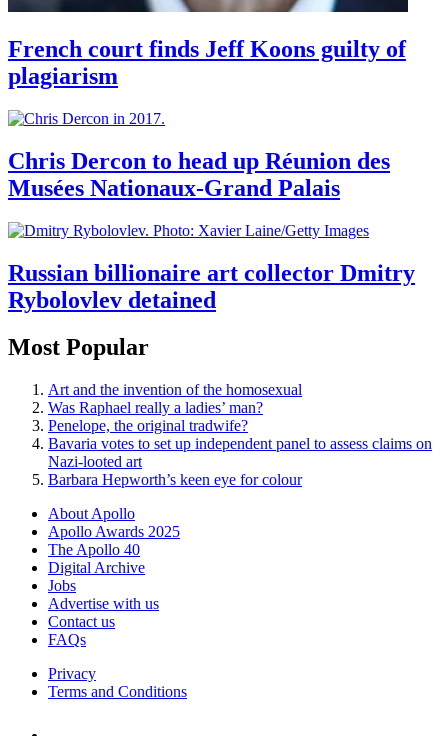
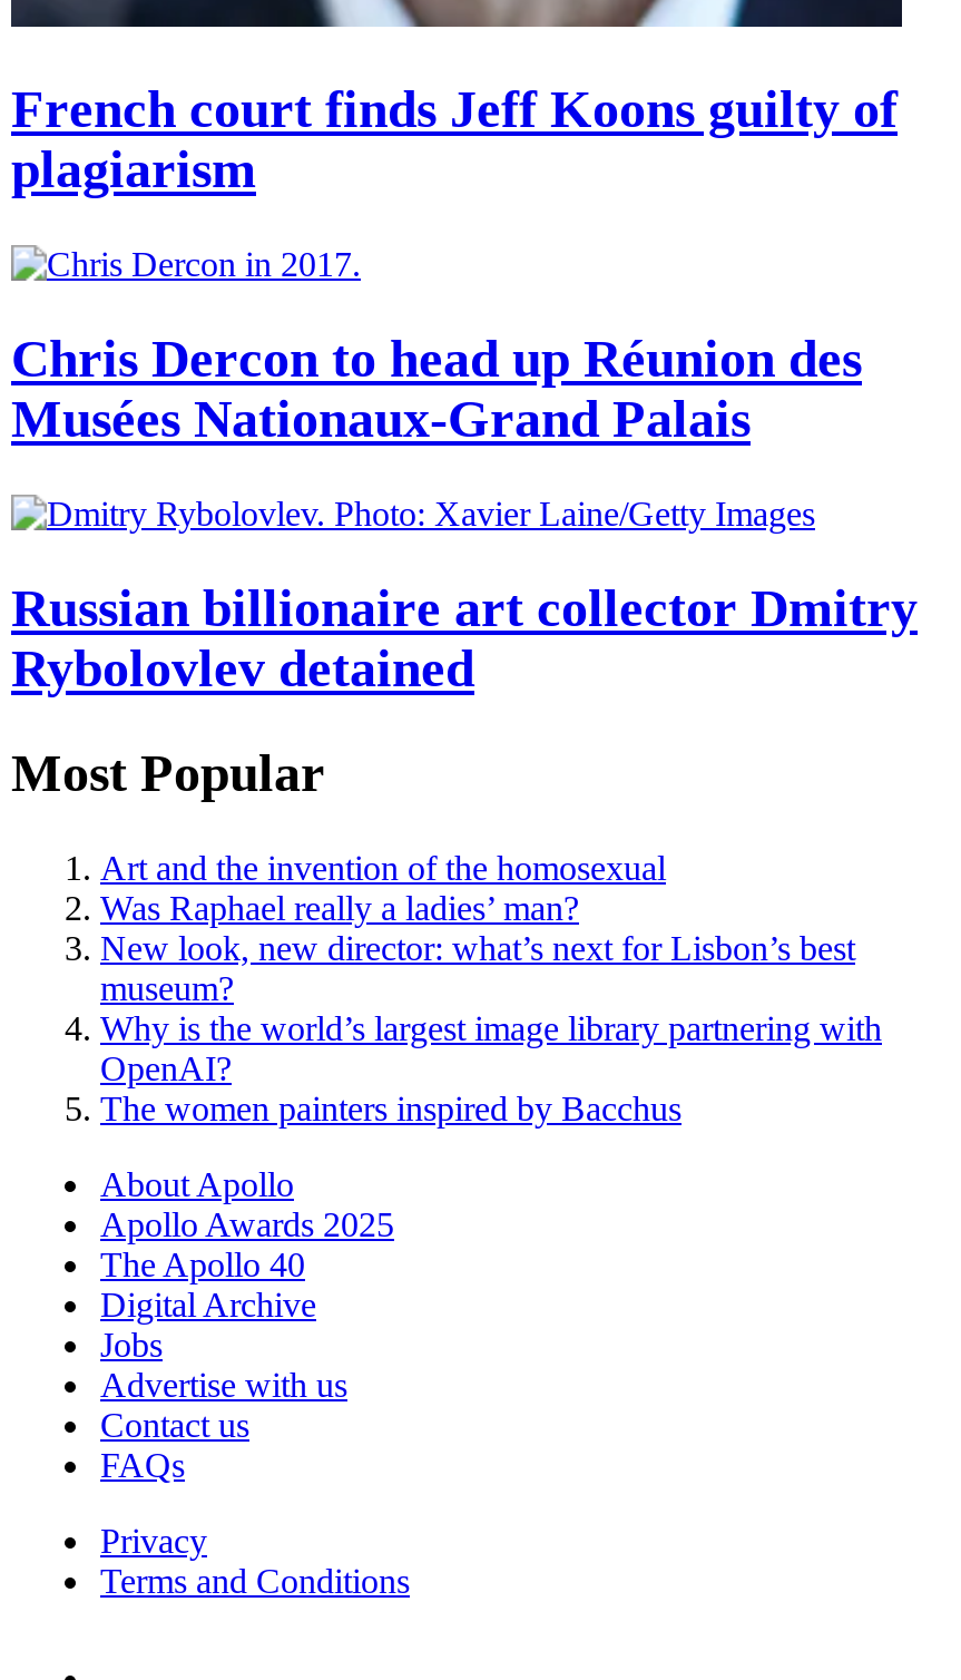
- Penelope, the original tradwife?
- Bavaria votes to set up independent panel to assess claims on
- Nazi-looted art
- Barbara Hepworth’s keen eye for colour
+ New look, new director: what’s next for Lisbon’s best
+ museum?
+ Why is the world’s largest image library partnering with
+ OpenAI?
+ The women painters inspired by Bacchus
